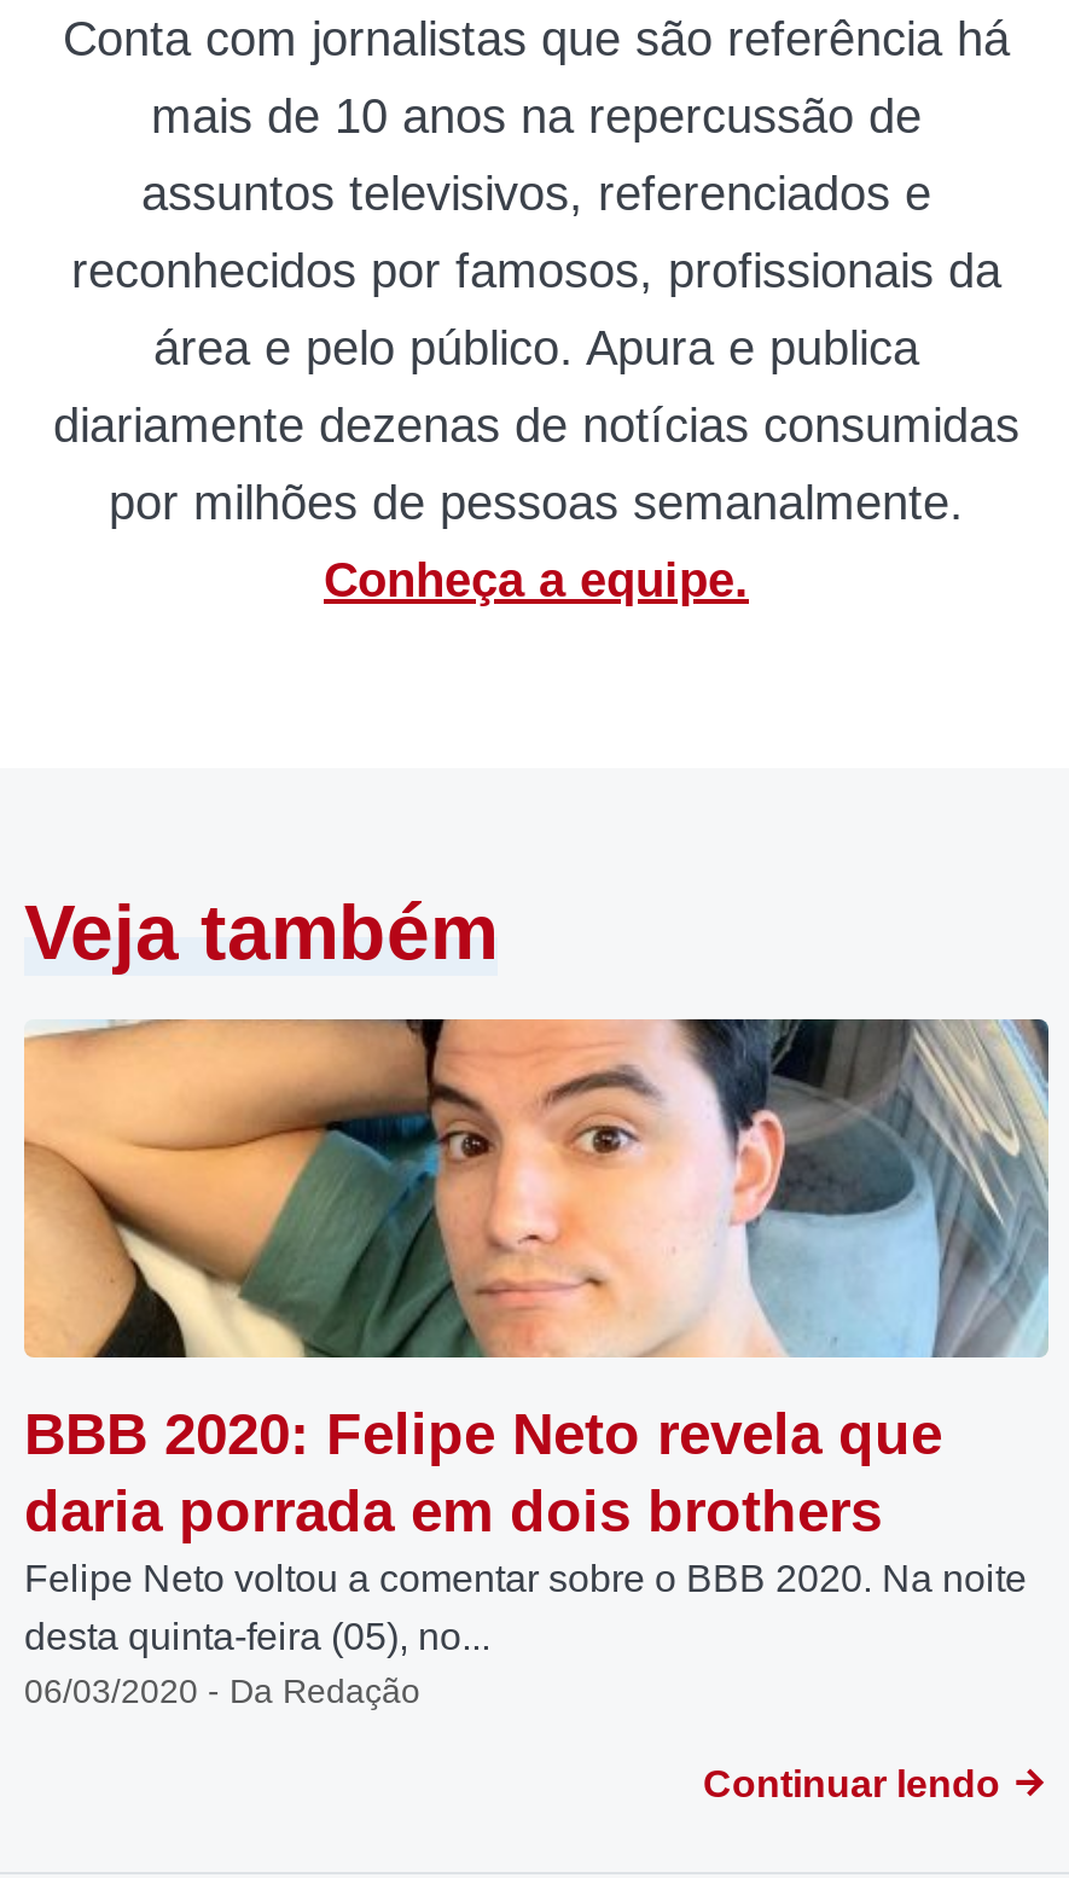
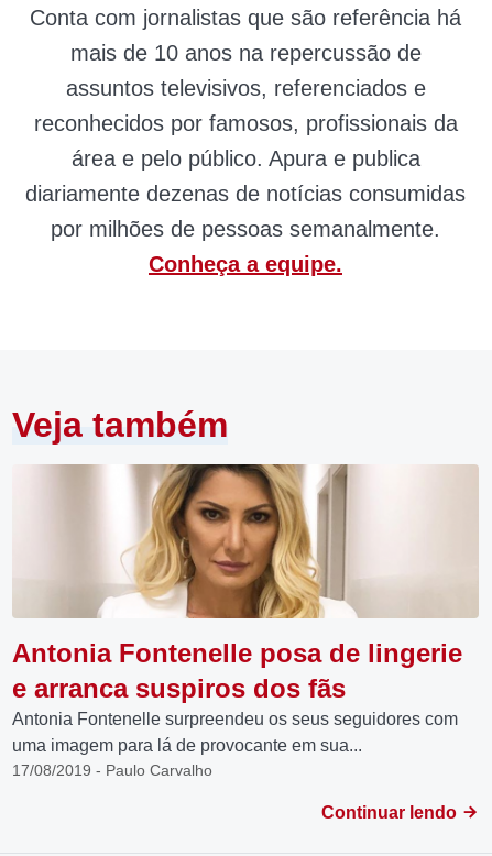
- [image]
- BBB 2020: Felipe Neto revela que
- daria porrada em dois brothers
- Felipe Neto voltou a comentar sobre o BBB 2020. Na noite
- desta quinta-feira (05), no...
- 06/03/2020 - Da Redação
+ [image]
+ Antonia Fontenelle posa de lingerie
+ e arranca suspiros dos fãs
+ Antonia Fontenelle surpreendeu os seus seguidores com
+ uma imagem para lá de provocante em sua...
+ 17/08/2019 - Paulo Carvalho
